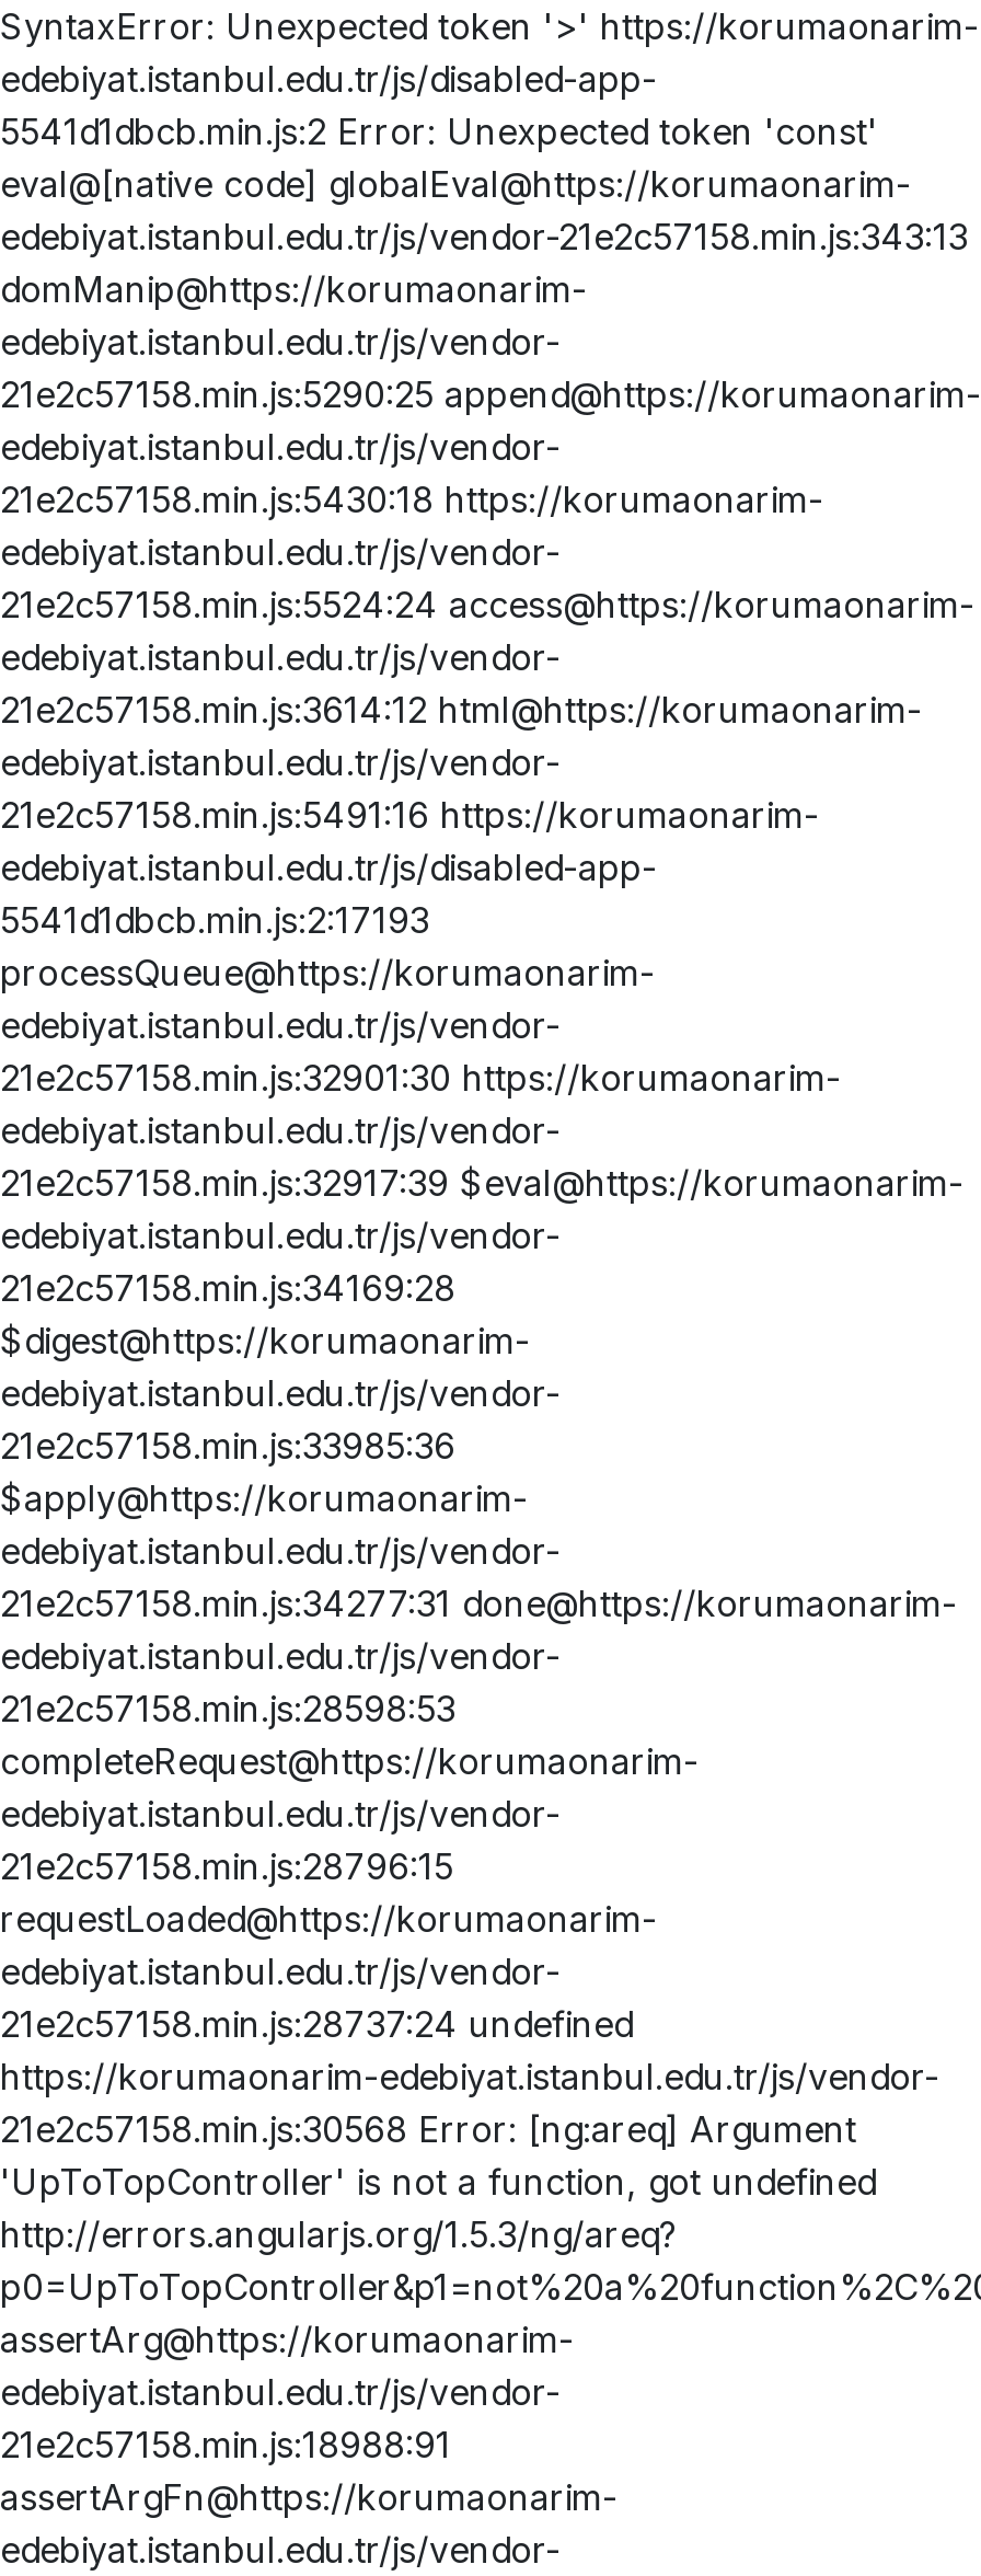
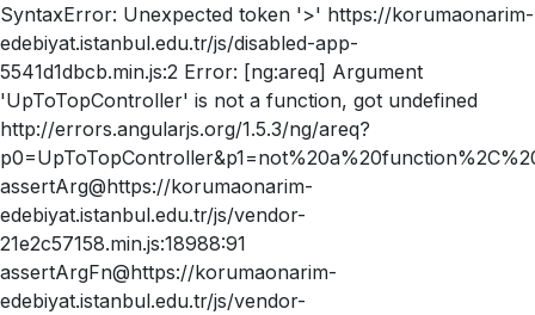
- 5541d1dbcb.min.js:2 Error: Unexpected token 'const'
- eval@[native code] globalEval@https://korumaonarim-
- edebiyat.istanbul.edu.tr/js/vendor-21e2c57158.min.js:343:13
- domManip@https://korumaonarim-
- edebiyat.istanbul.edu.tr/js/vendor-
- 21e2c57158.min.js:5290:25 append@https://korumaonarim-
- edebiyat.istanbul.edu.tr/js/vendor-
- 21e2c57158.min.js:5430:18 https://korumaonarim-
- edebiyat.istanbul.edu.tr/js/vendor-
- 21e2c57158.min.js:5524:24 access@https://korumaonarim-
- edebiyat.istanbul.edu.tr/js/vendor-
- 21e2c57158.min.js:3614:12 html@https://korumaonarim-
- edebiyat.istanbul.edu.tr/js/vendor-
- 21e2c57158.min.js:5491:16 https://korumaonarim-
- edebiyat.istanbul.edu.tr/js/disabled-app-
- 5541d1dbcb.min.js:2:17193
- processQueue@https://korumaonarim-
- edebiyat.istanbul.edu.tr/js/vendor-
- 21e2c57158.min.js:32901:30 https://korumaonarim-
- edebiyat.istanbul.edu.tr/js/vendor-
- 21e2c57158.min.js:32917:39 $eval@https://korumaonarim-
- edebiyat.istanbul.edu.tr/js/vendor-
- 21e2c57158.min.js:34169:28
- $digest@https://korumaonarim-
- edebiyat.istanbul.edu.tr/js/vendor-
- 21e2c57158.min.js:33985:36
- $apply@https://korumaonarim-
- edebiyat.istanbul.edu.tr/js/vendor-
- 21e2c57158.min.js:34277:31 done@https://korumaonarim-
- edebiyat.istanbul.edu.tr/js/vendor-
- 21e2c57158.min.js:28598:53
- completeRequest@https://korumaonarim-
- edebiyat.istanbul.edu.tr/js/vendor-
- 21e2c57158.min.js:28796:15
- requestLoaded@https://korumaonarim-
- edebiyat.istanbul.edu.tr/js/vendor-
- 21e2c57158.min.js:28737:24 undefined
- https://korumaonarim-edebiyat.istanbul.edu.tr/js/vendor-
- 21e2c57158.min.js:30568 Error: [ng:areq] Argument
+ 5541d1dbcb.min.js:2 Error: [ng:areq] Argument
